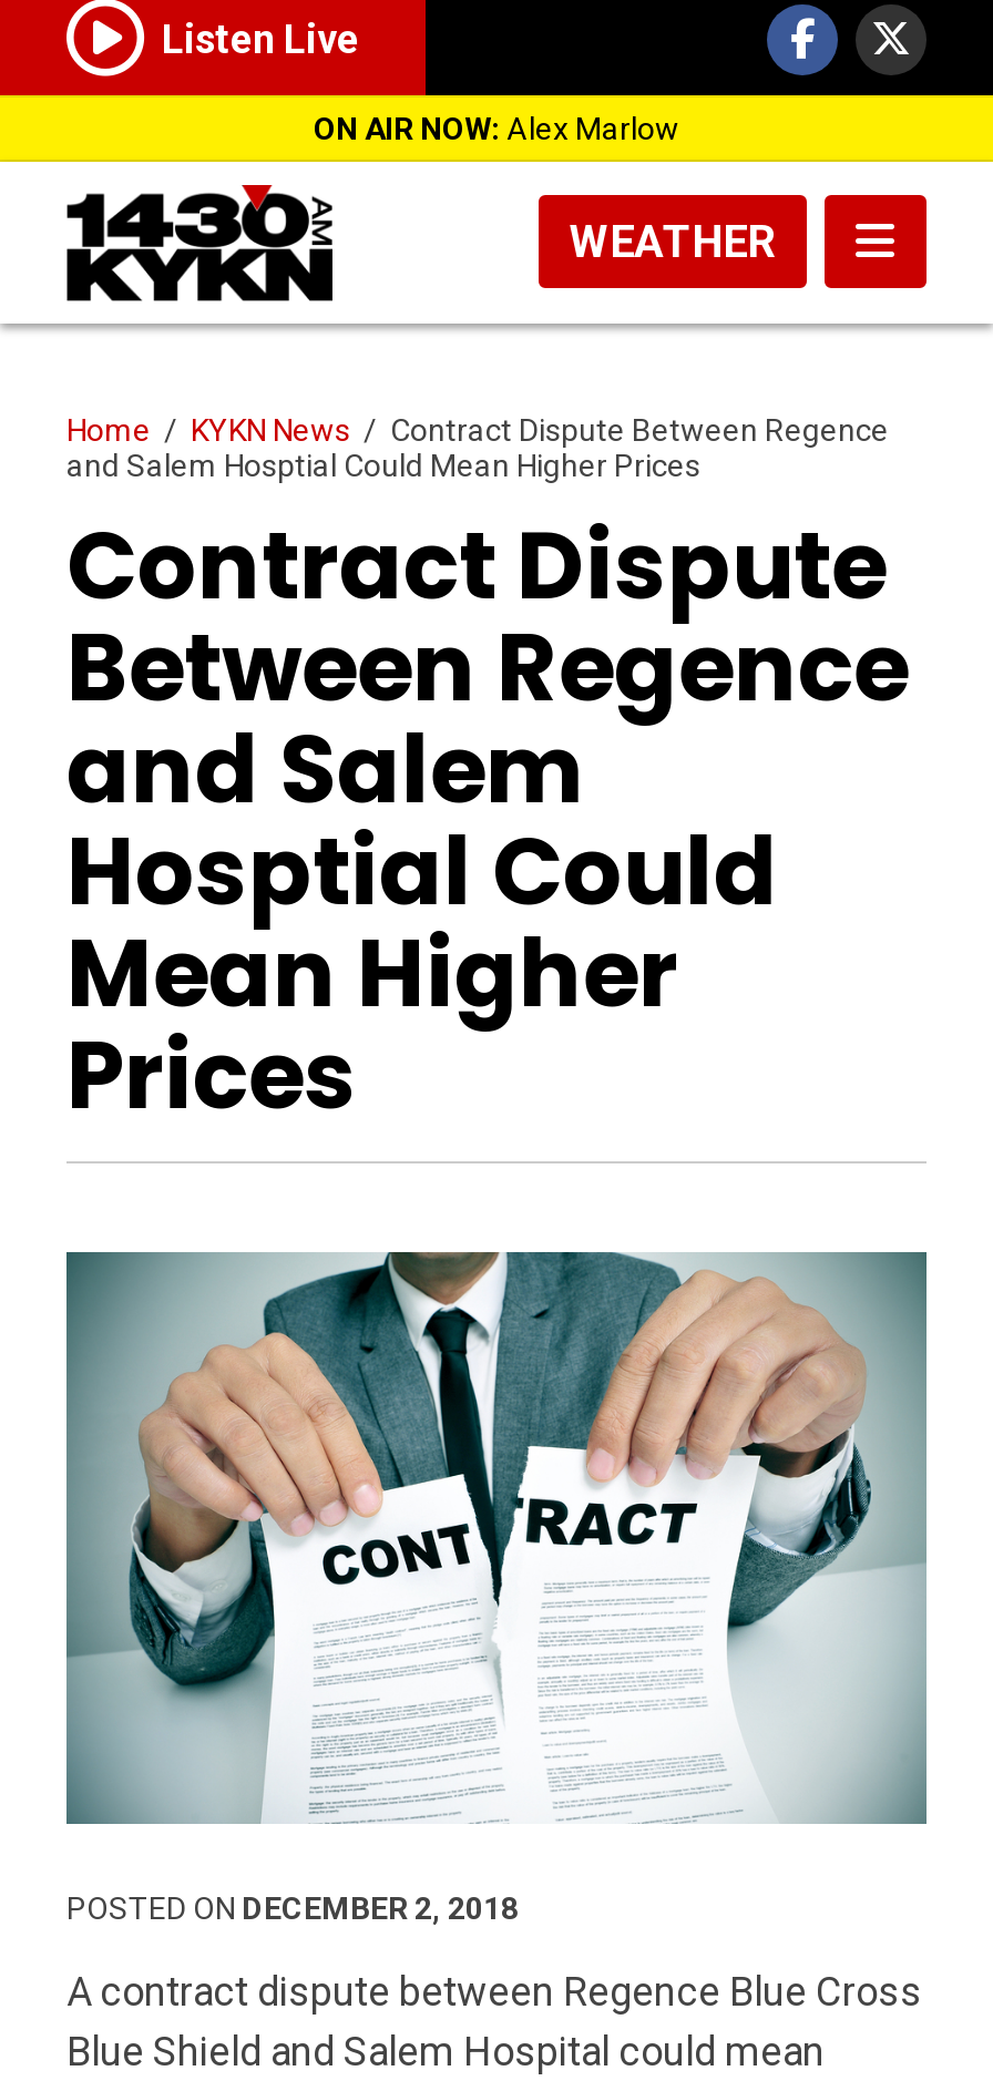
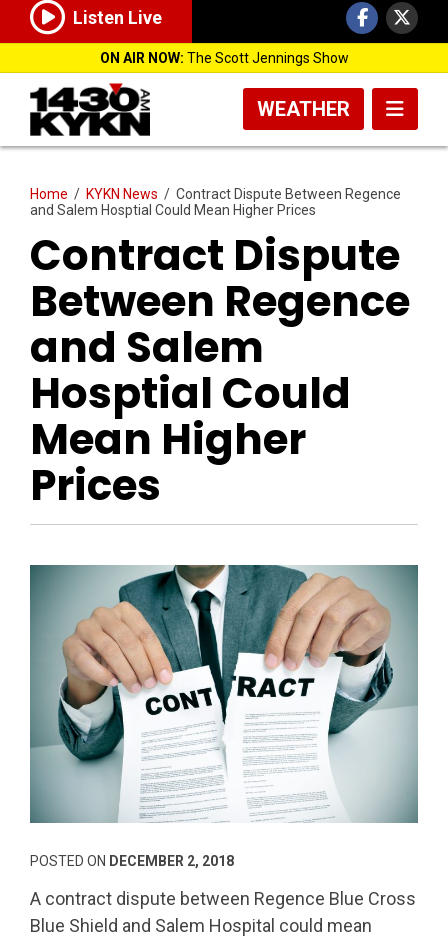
- ON AIR NOW: Alex Marlow
+ ON AIR NOW: The Scott Jennings Show
